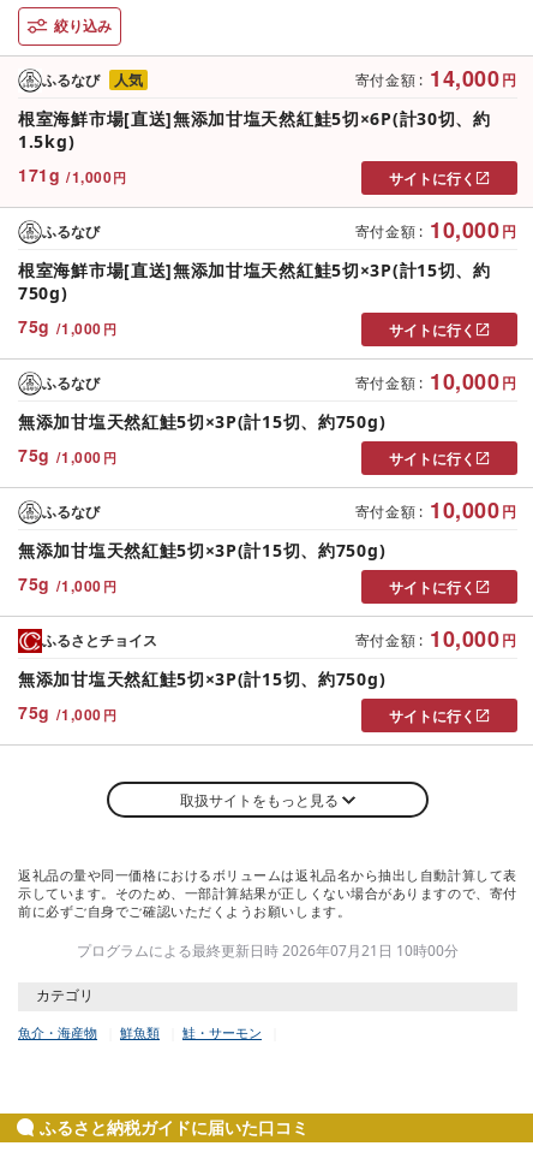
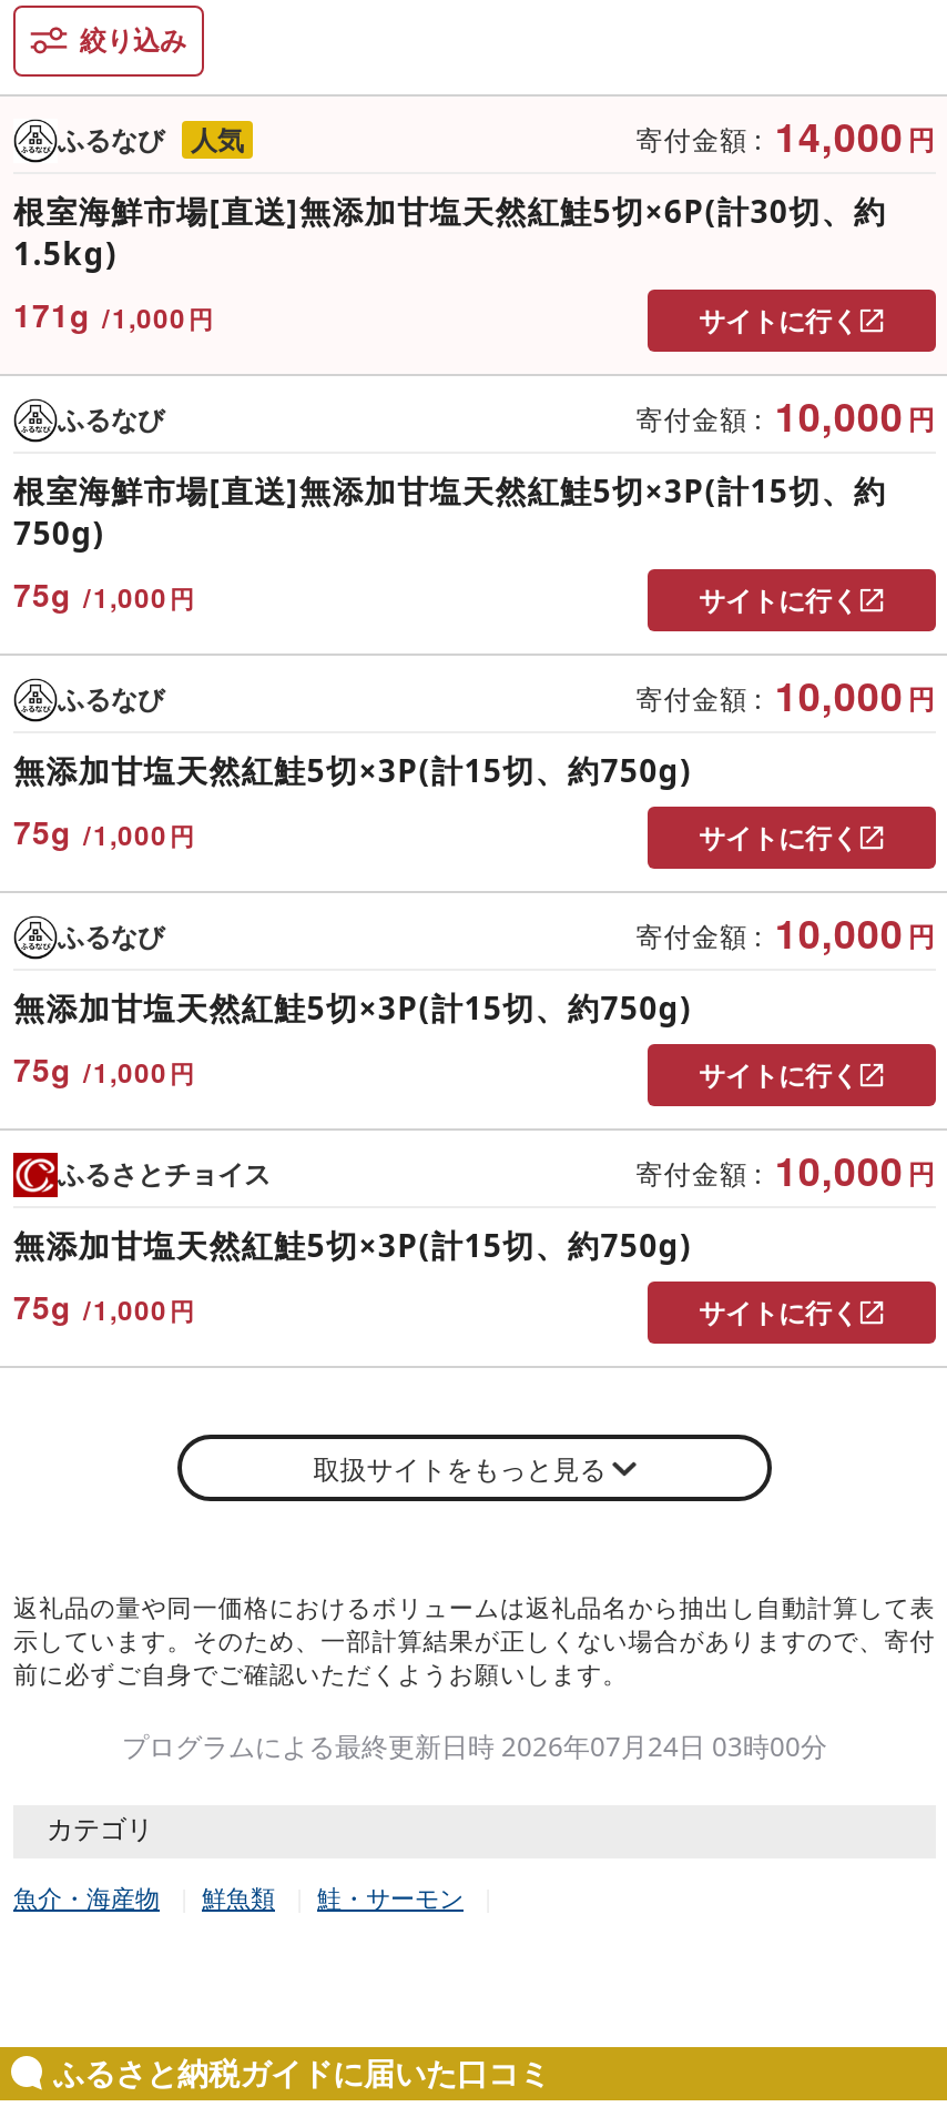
- プログラムによる最終更新日時 2026年07月21日 10時00分
+ プログラムによる最終更新日時 2026年07月24日 03時00分
